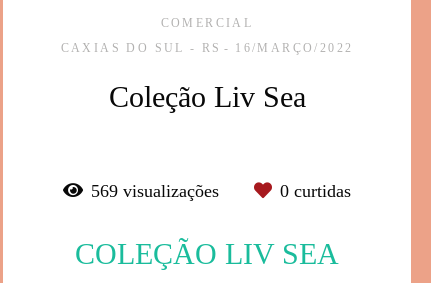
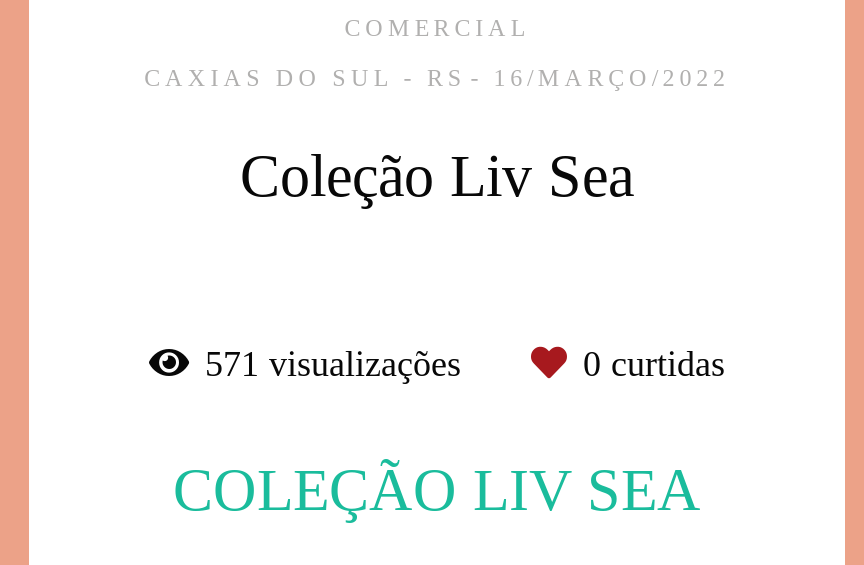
- 569 visualizações
+ 571 visualizações
